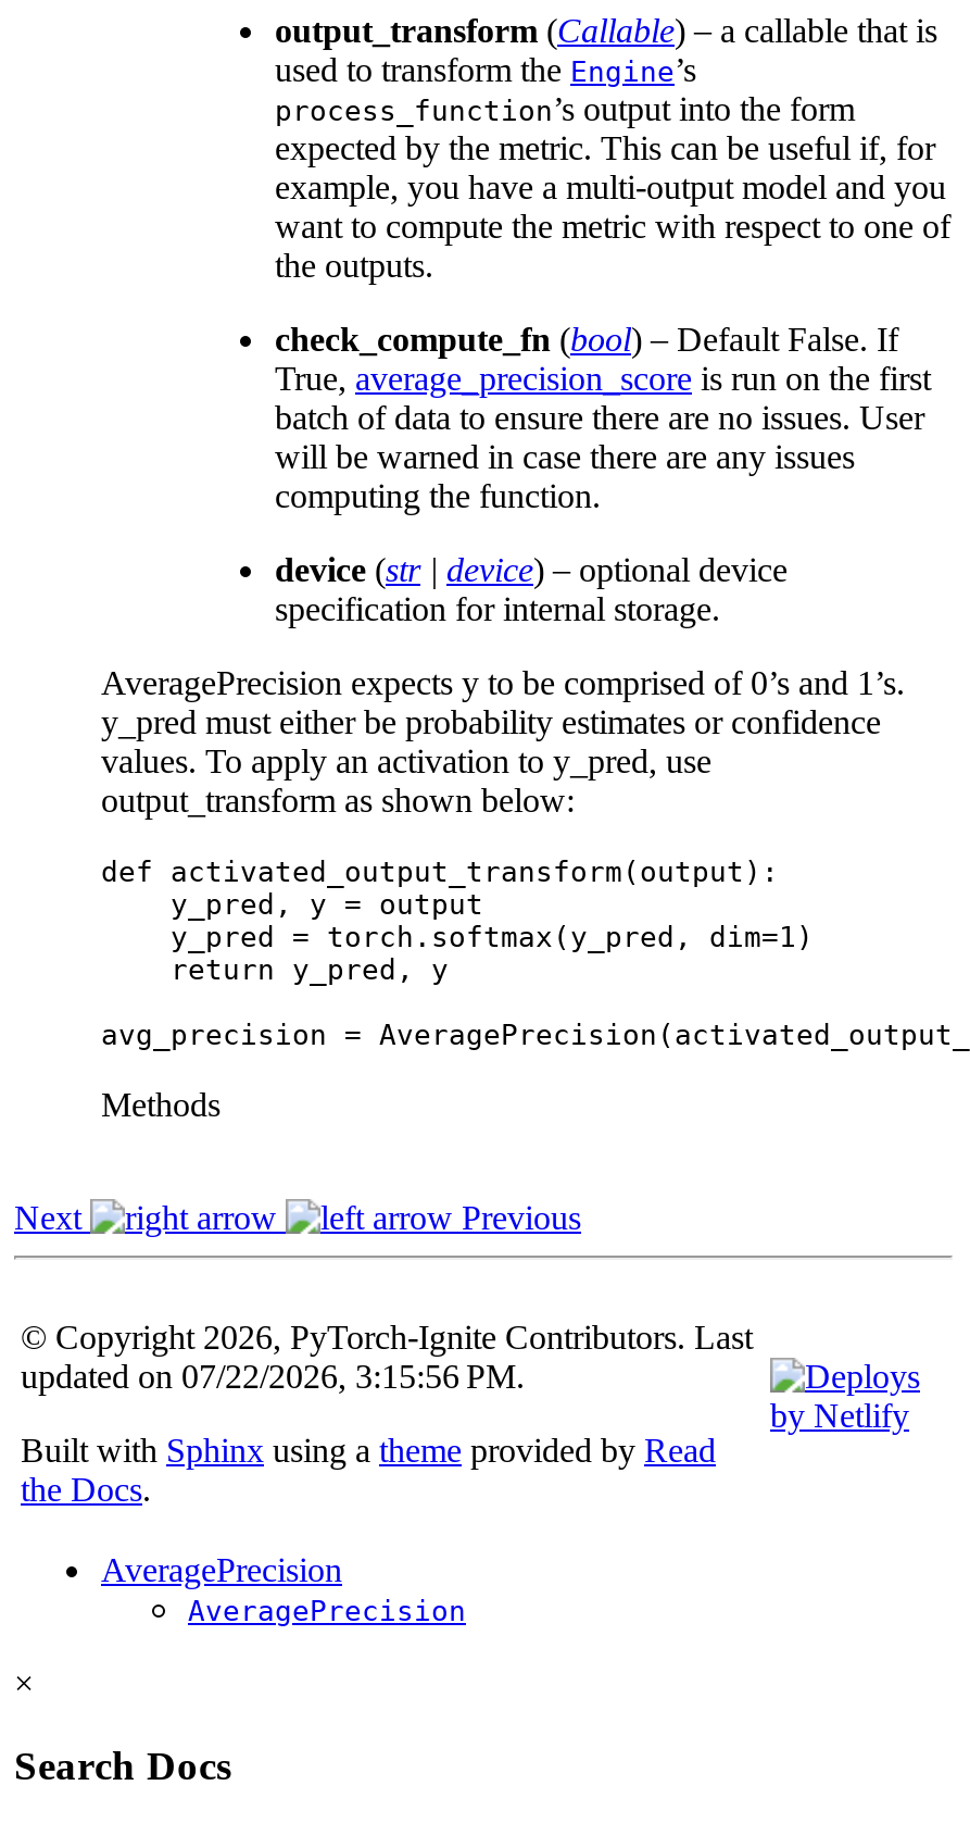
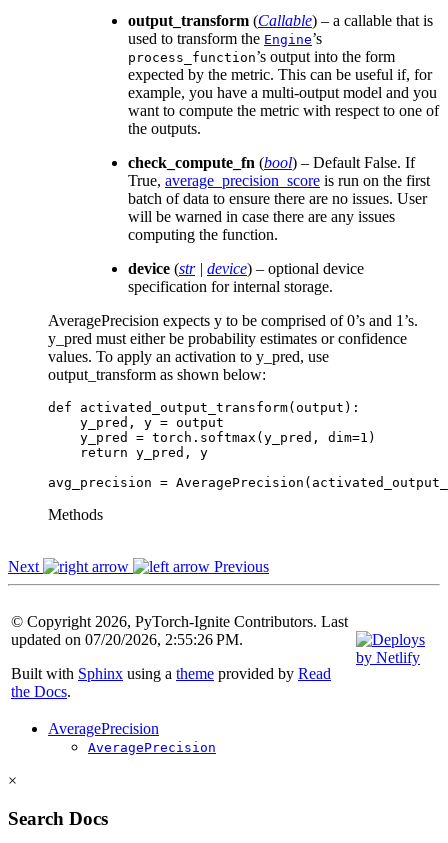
- updated on 07/22/2026, 3:15:56 PM.
+ updated on 07/20/2026, 2:55:26 PM.
